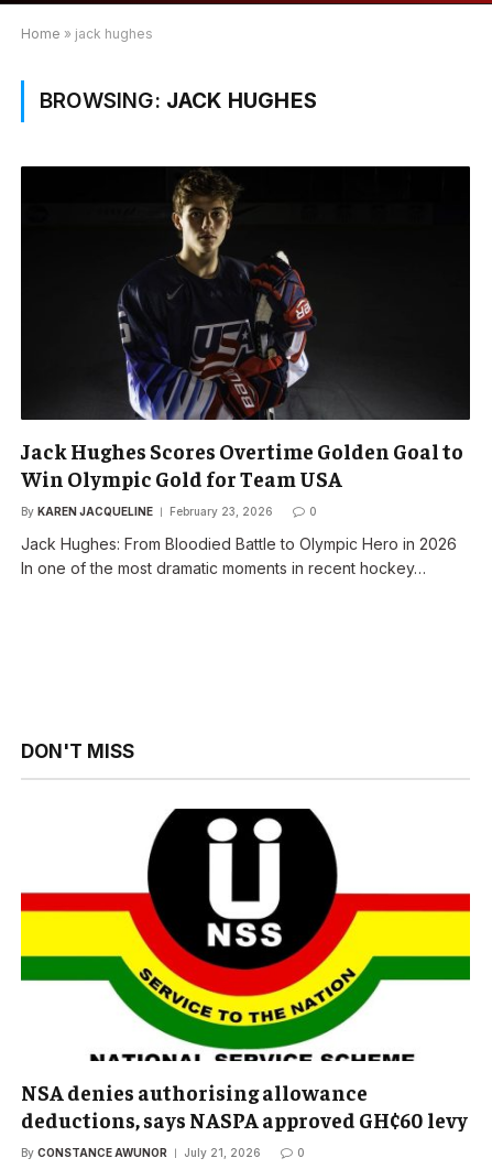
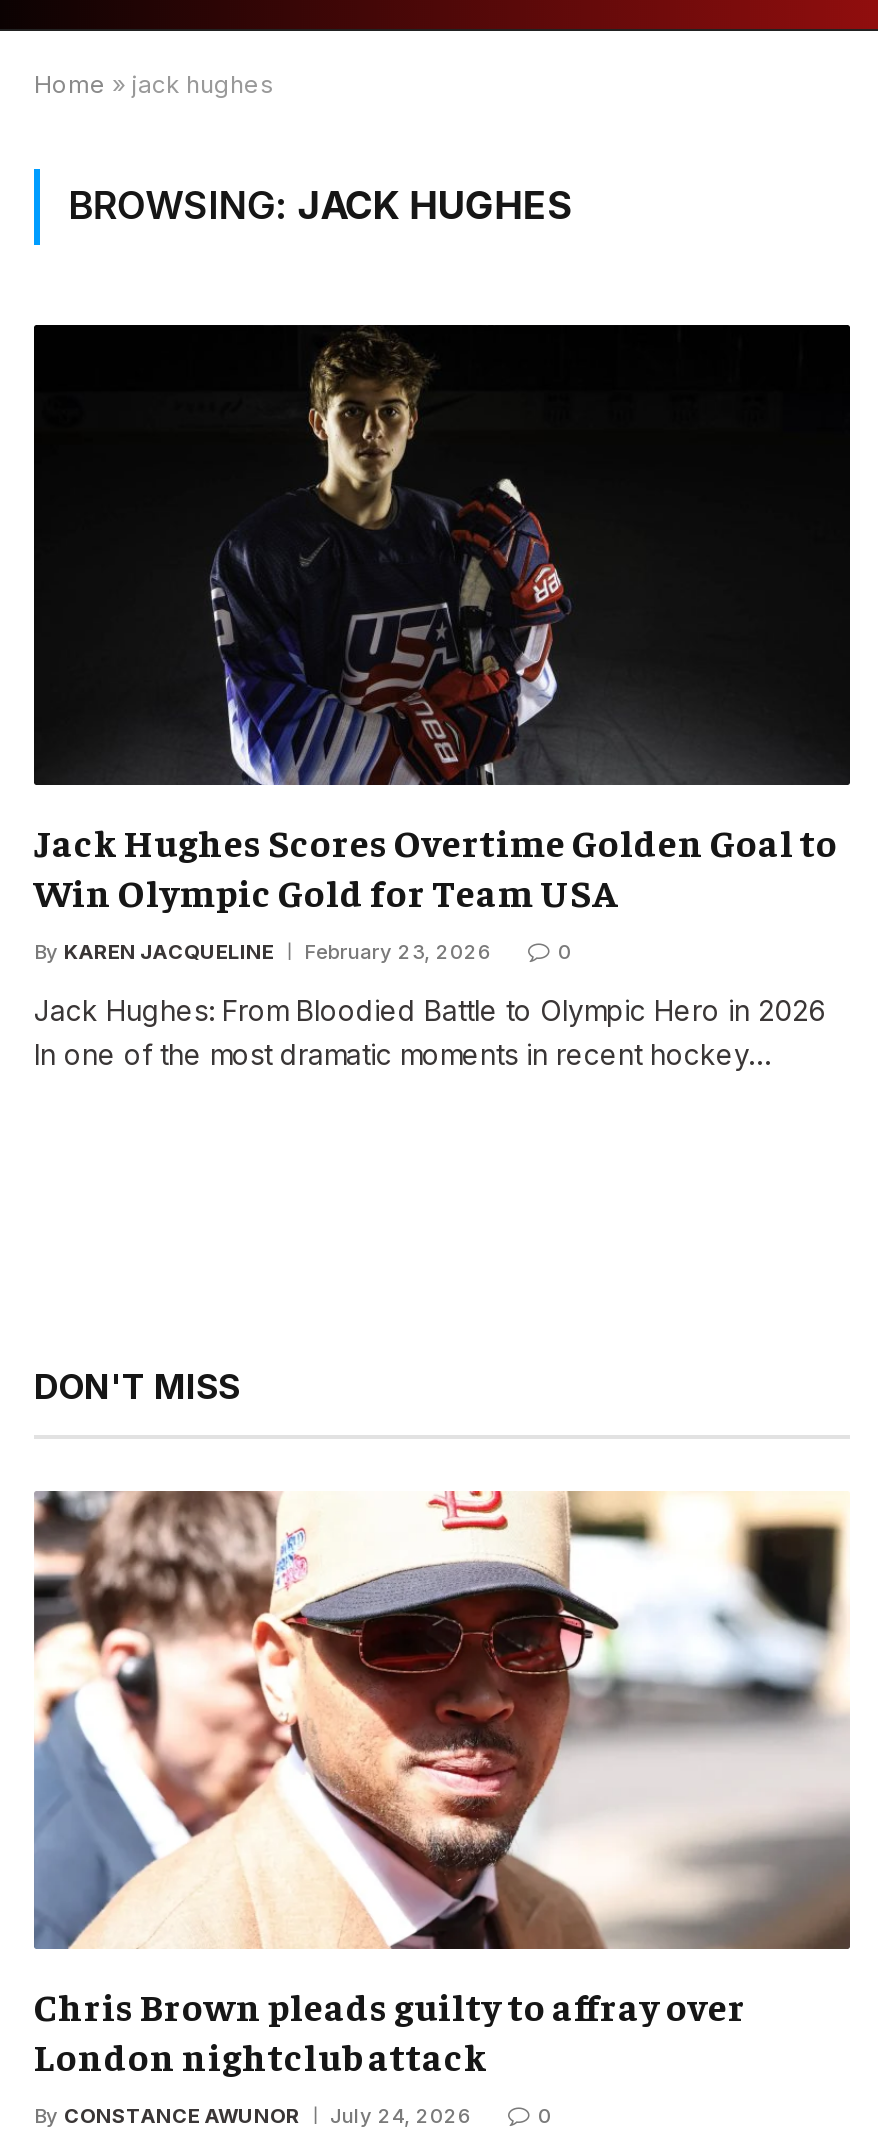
- [image]
- NSA denies authorising allowance
- deductions, says NASPA approved GH¢60 levy
+ [image]
+ Chris Brown pleads guilty to affray over
+ London nightclub attack

- By CONSTANCE AWUNOR July 21, 2026
+ By CONSTANCE AWUNOR July 24, 2026
